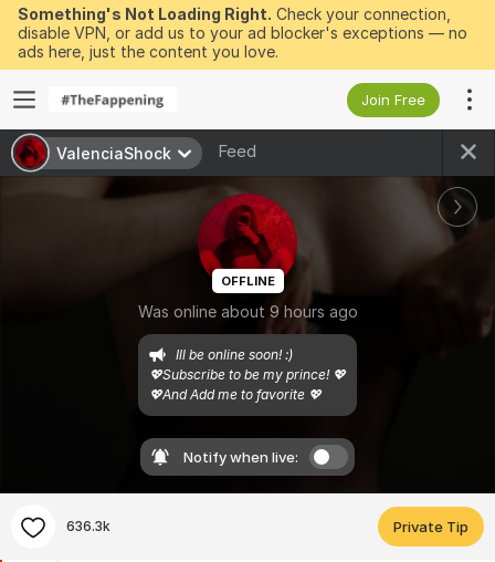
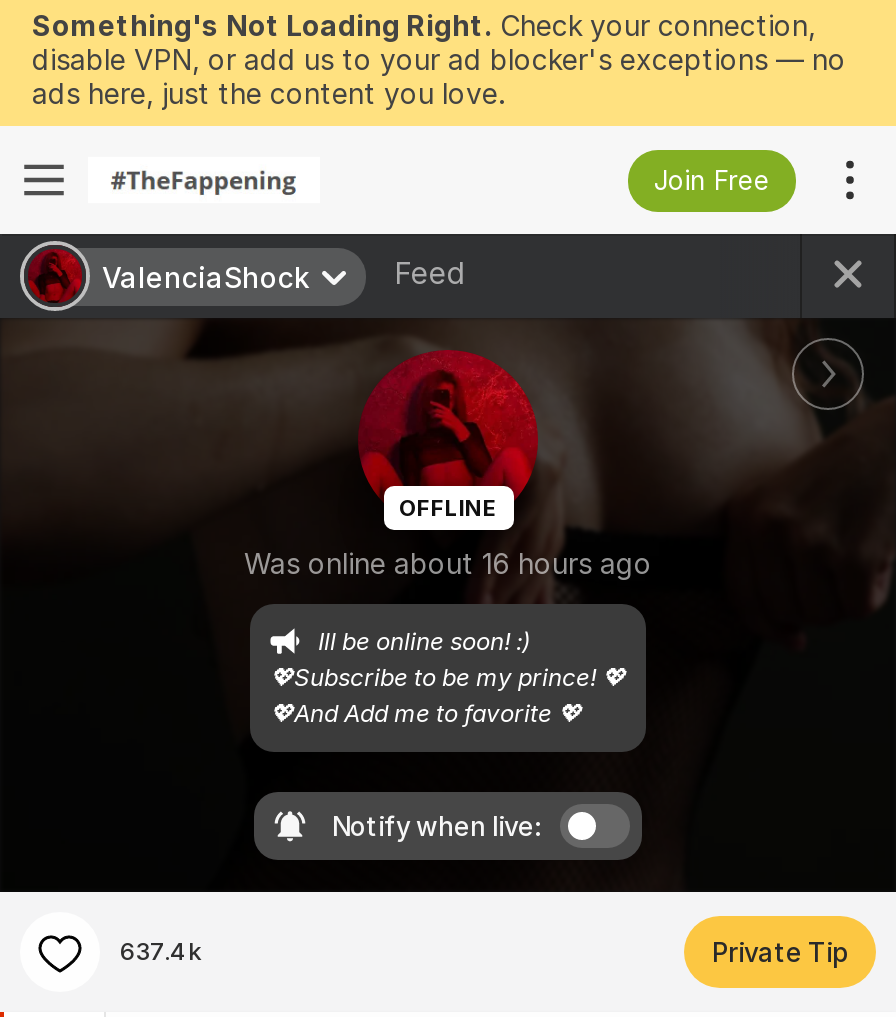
- Was online about 9 hours ago
+ Was online about 16 hours ago

- 636.3k
+ 637.4k
